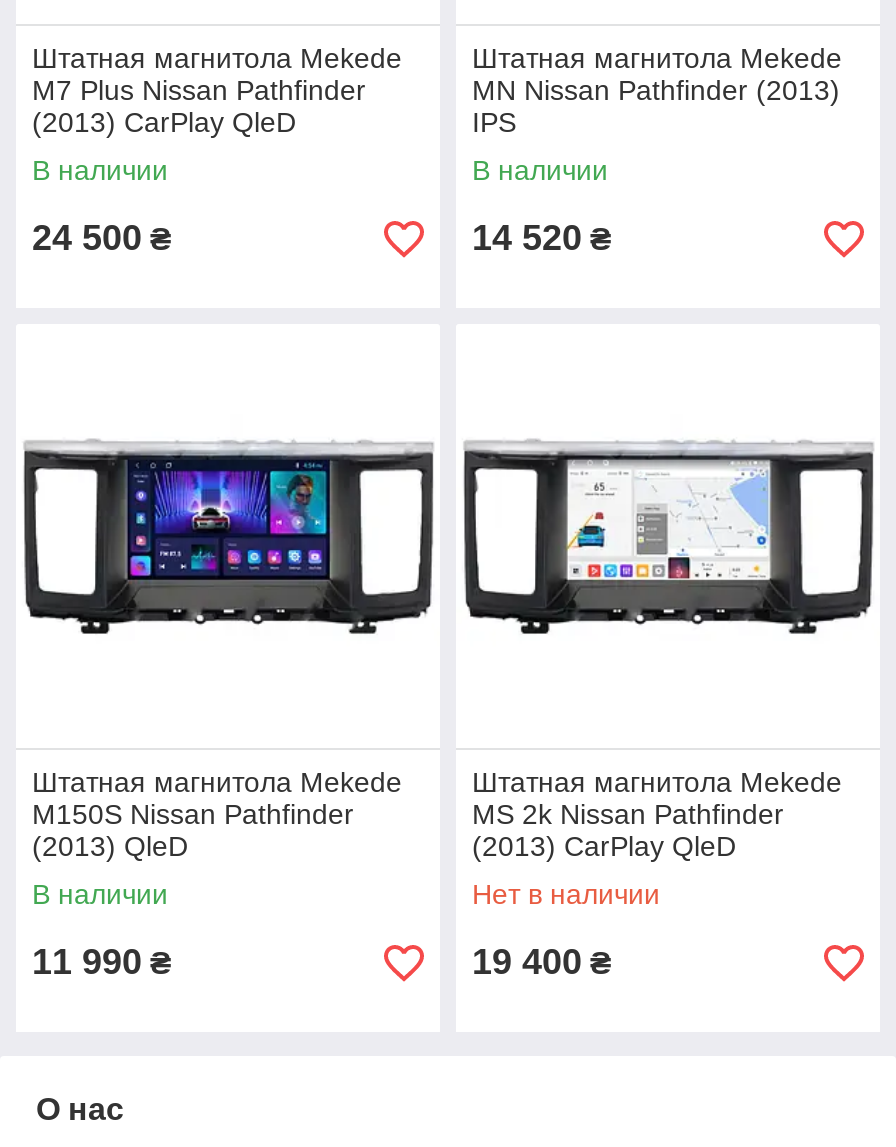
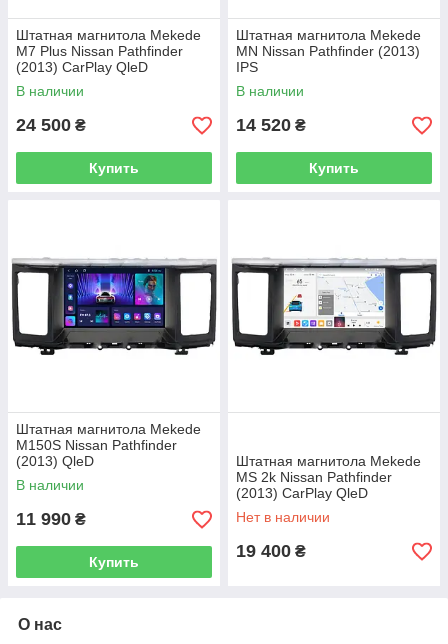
+ Купить

+ Купить

+ Купить
